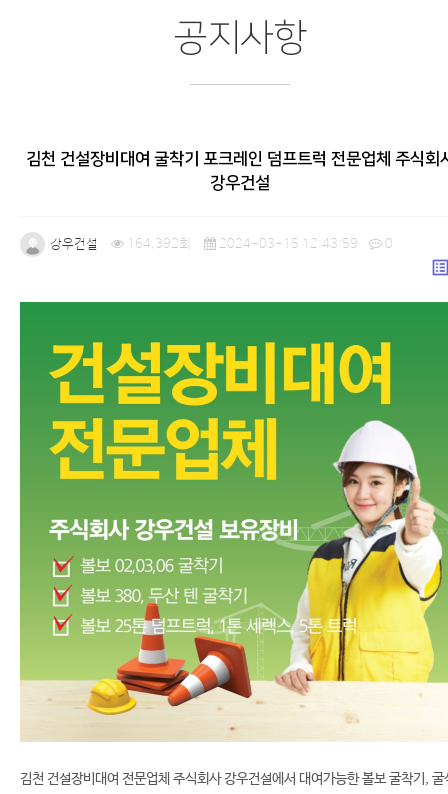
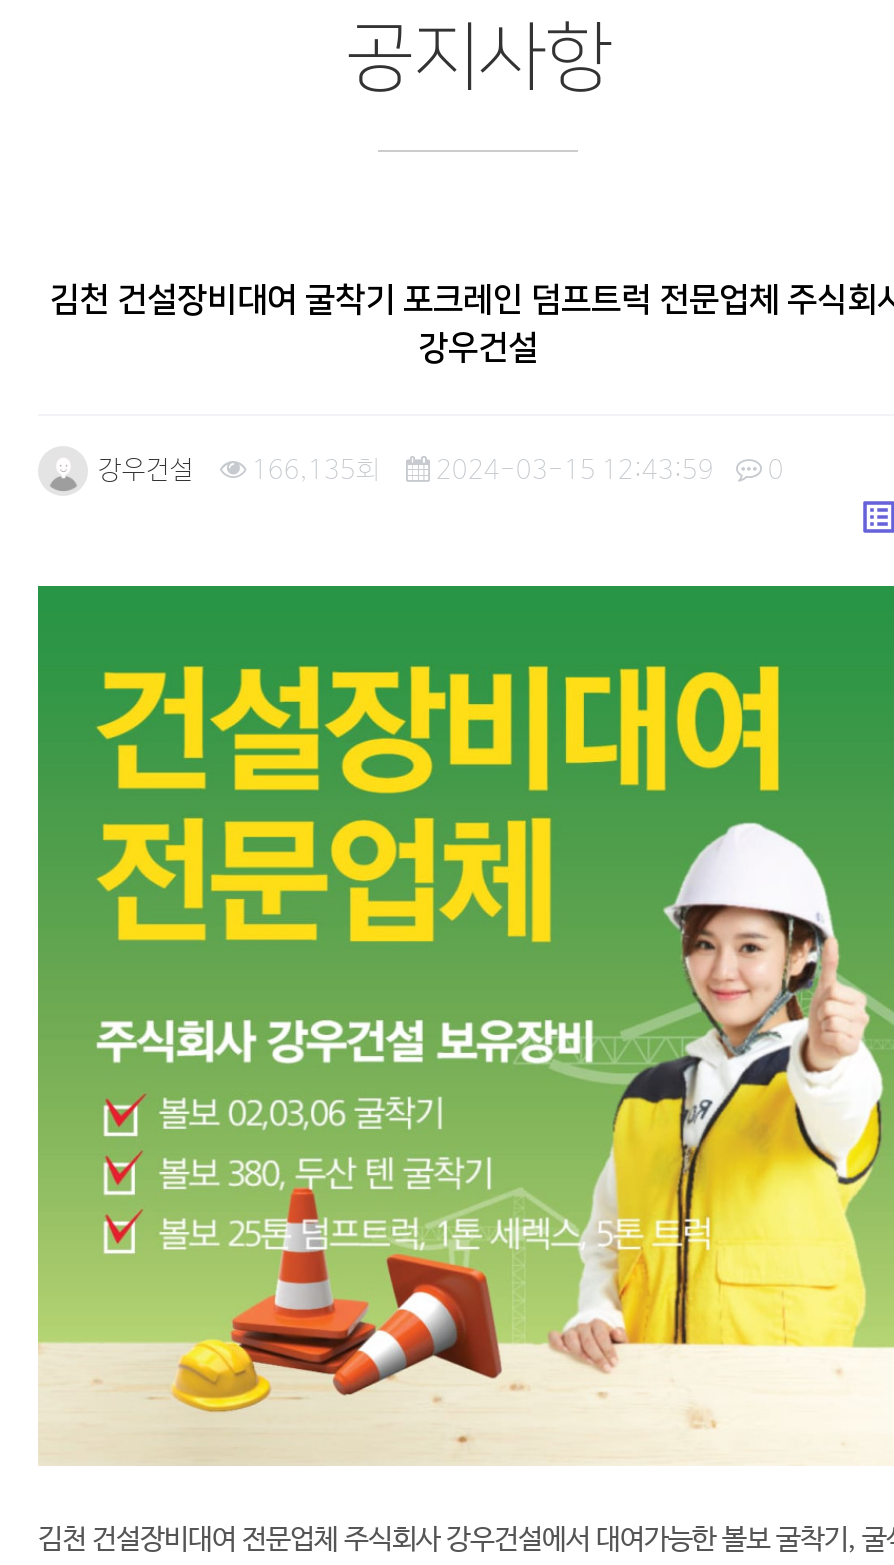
- 강우건설 164,392회 2024-03-15 12:43:59 0
+ 강우건설 166,135회 2024-03-15 12:43:59 0
